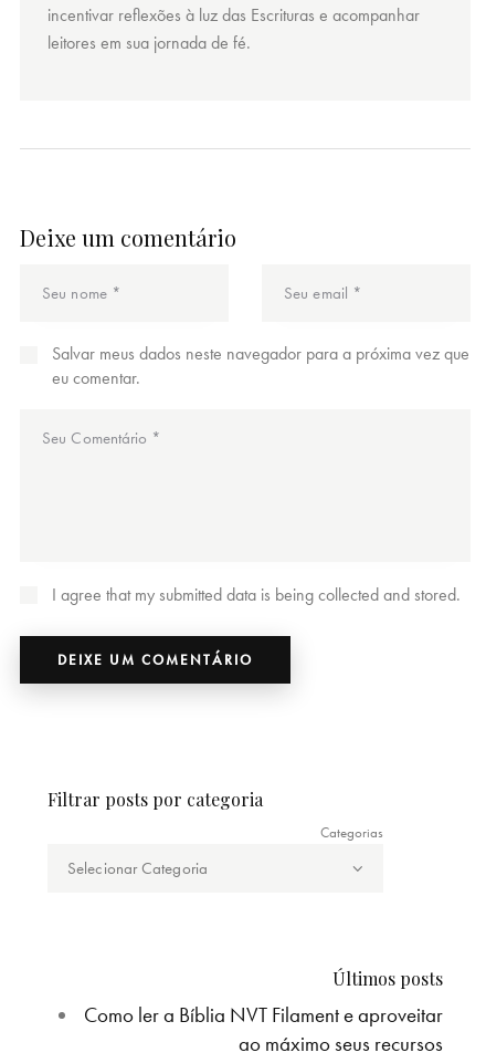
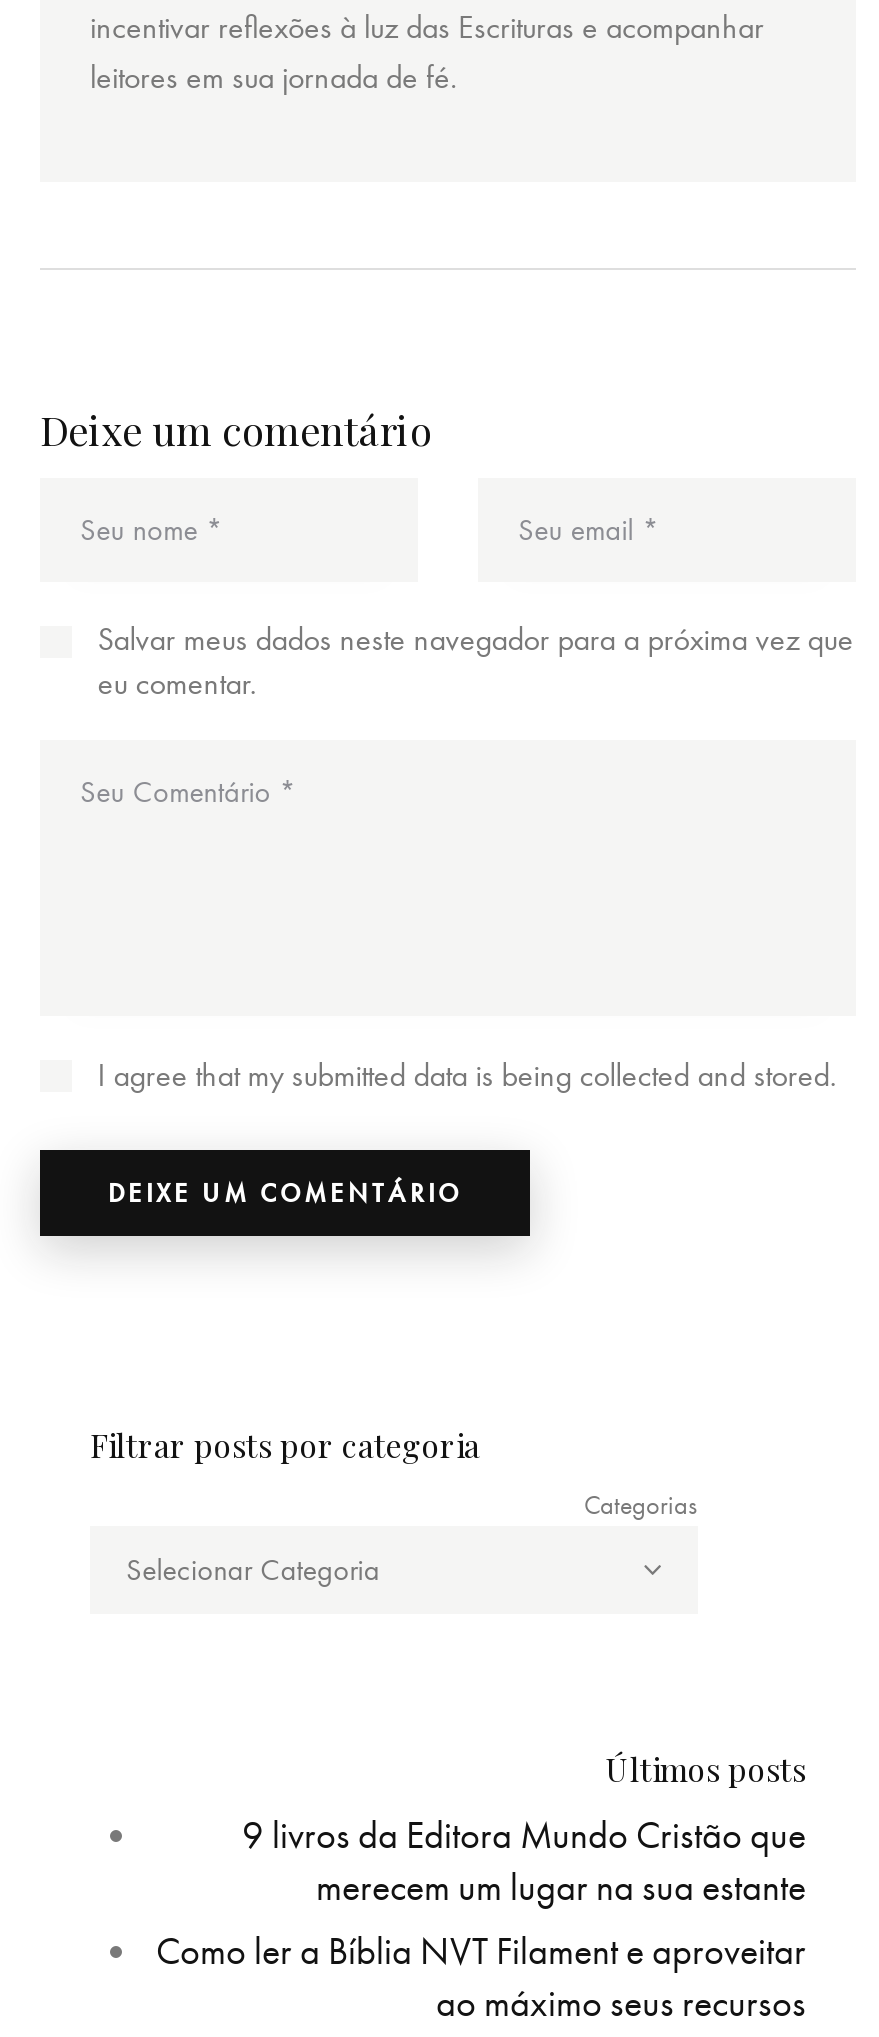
+ 9 livros da Editora Mundo Cristão que
+ merecem um lugar na sua estante
